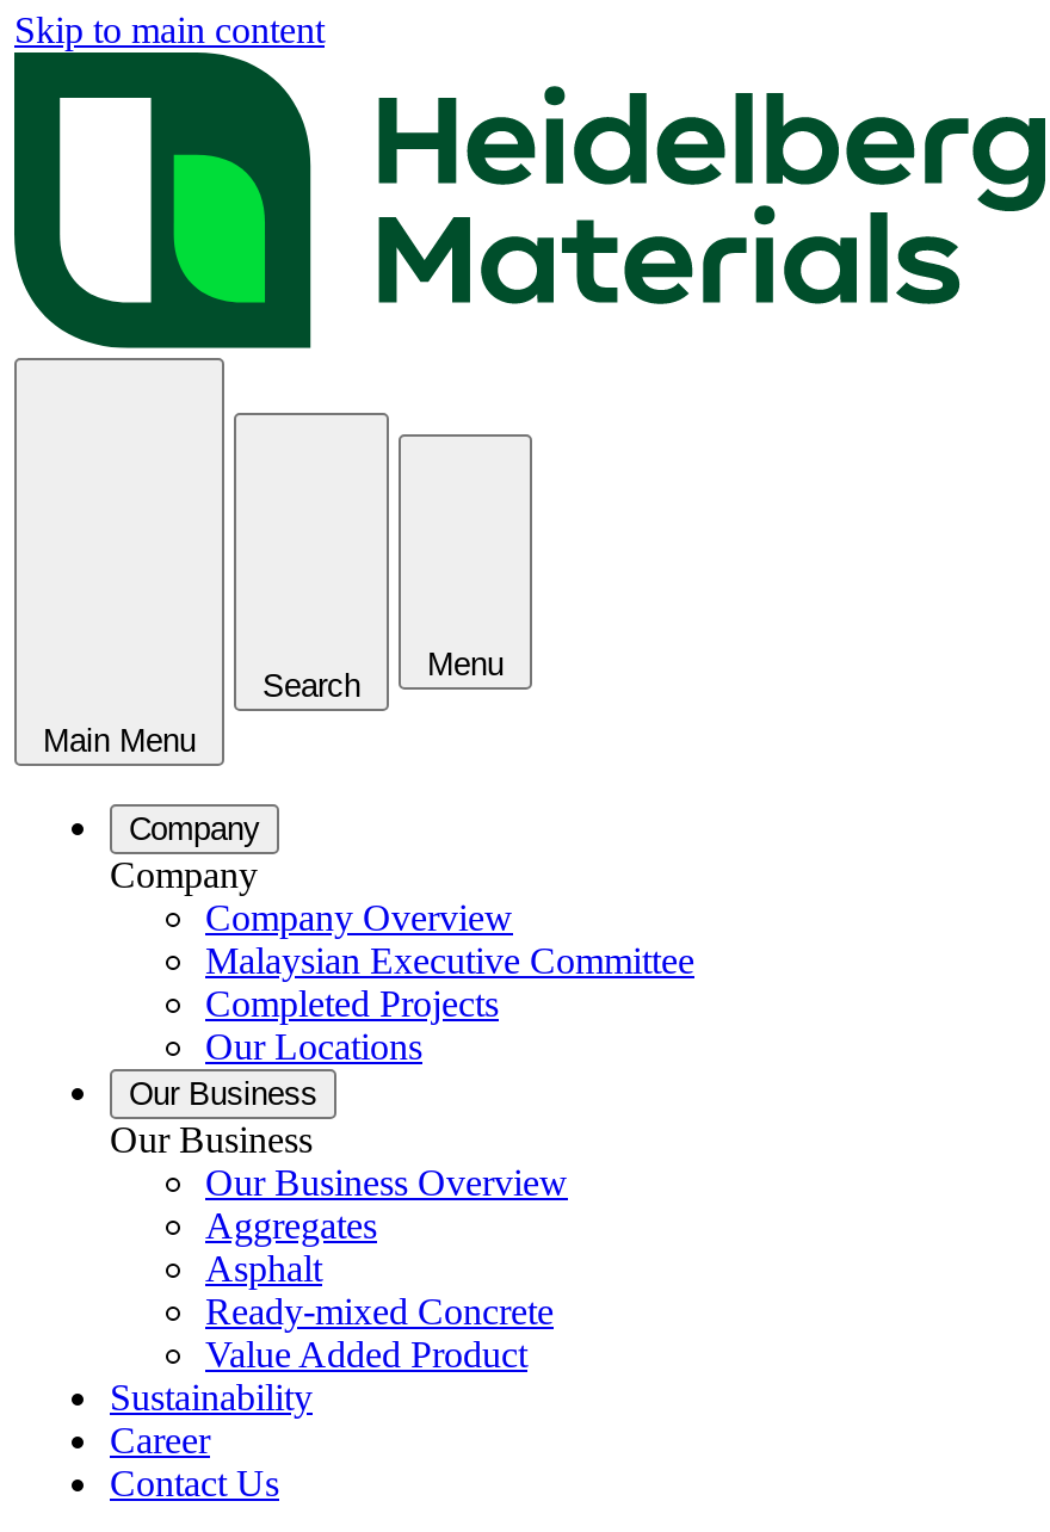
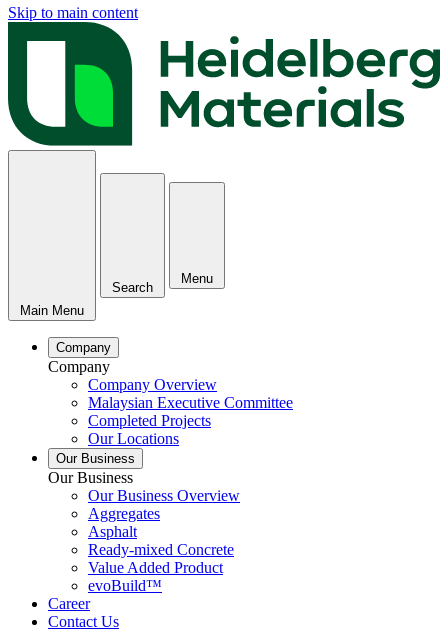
- Sustainability
+ evoBuild™
